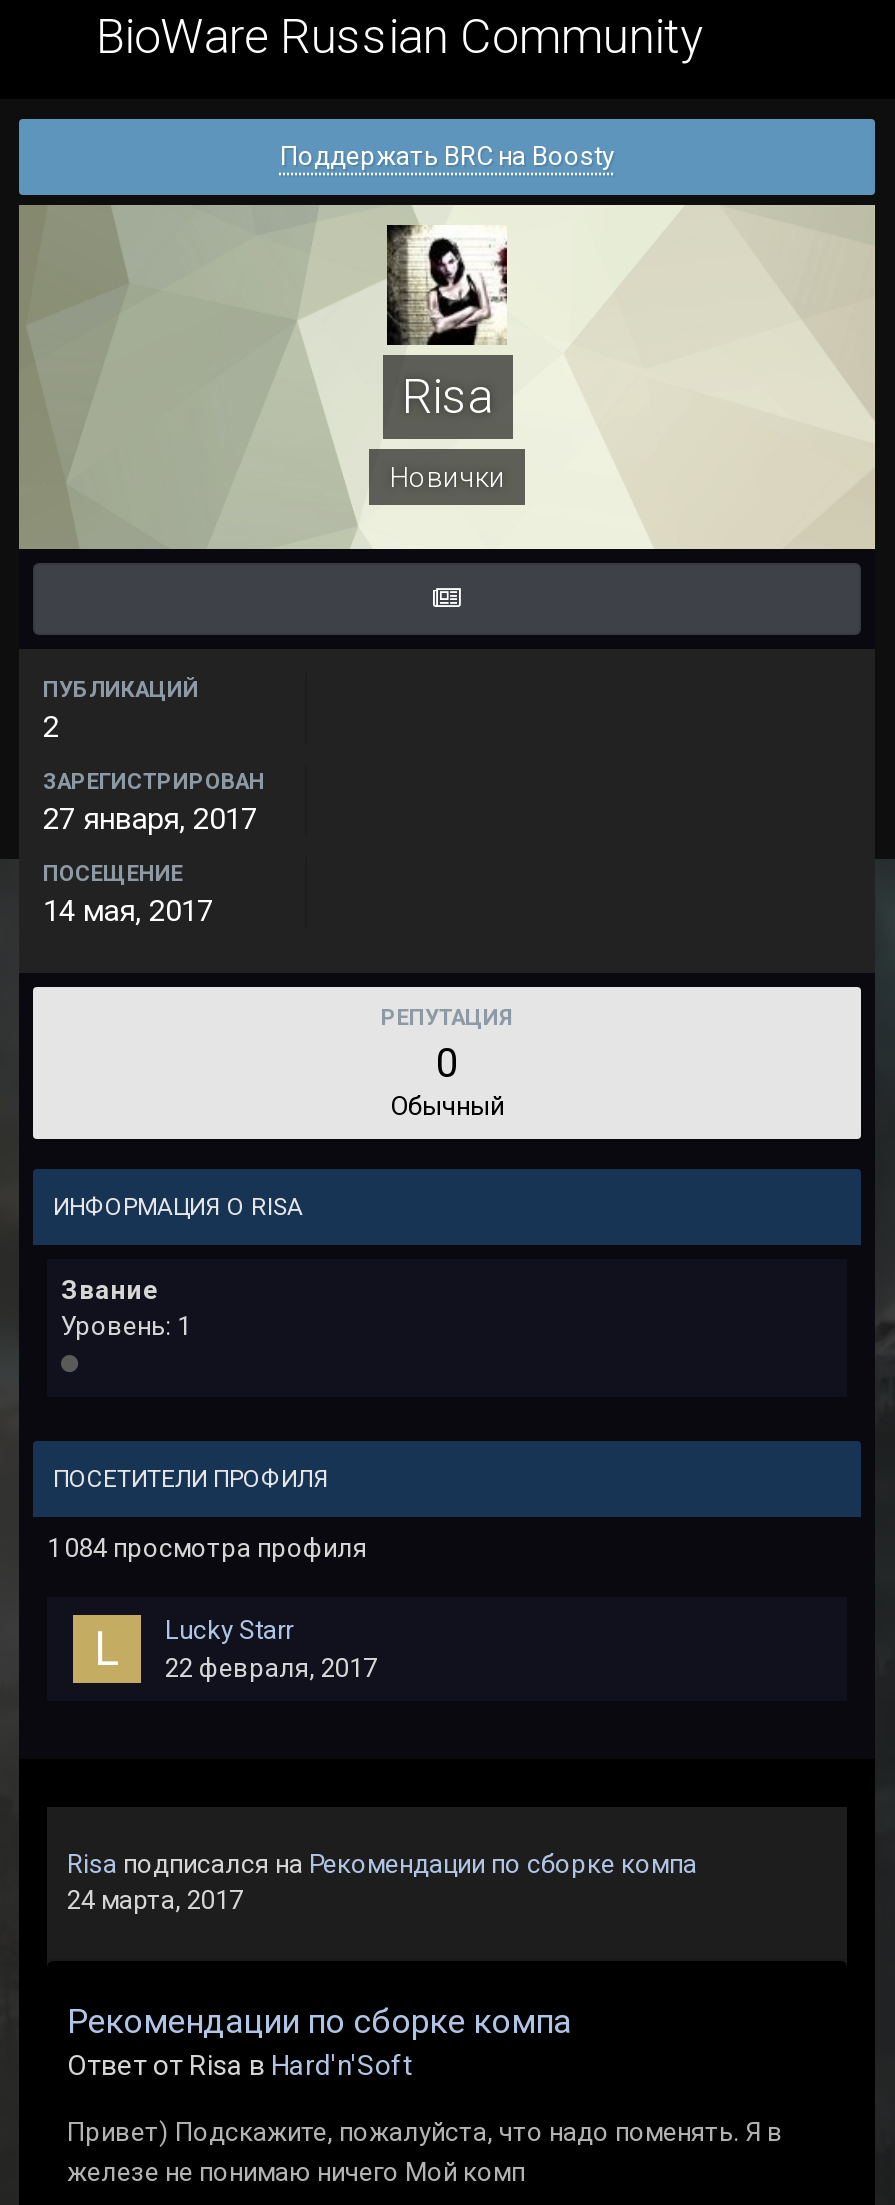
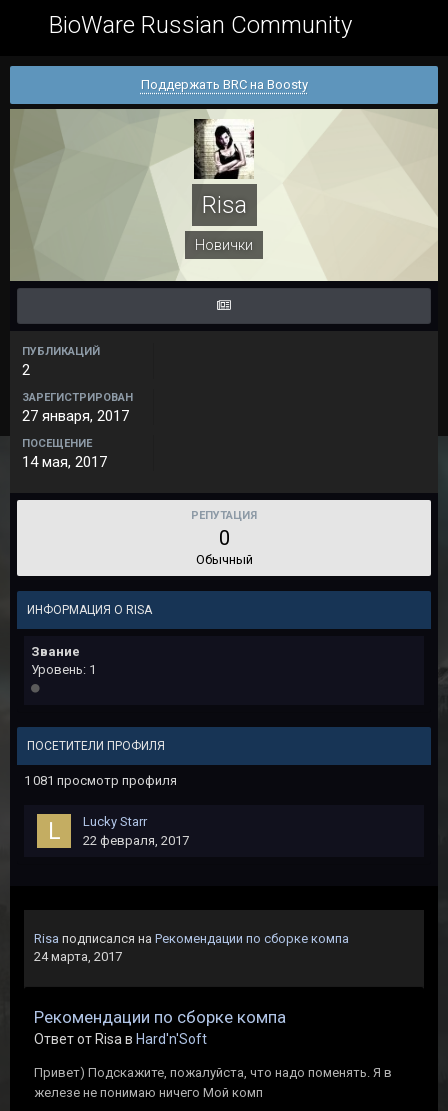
- 1 084 просмотра профиля
+ 1 081 просмотр профиля
